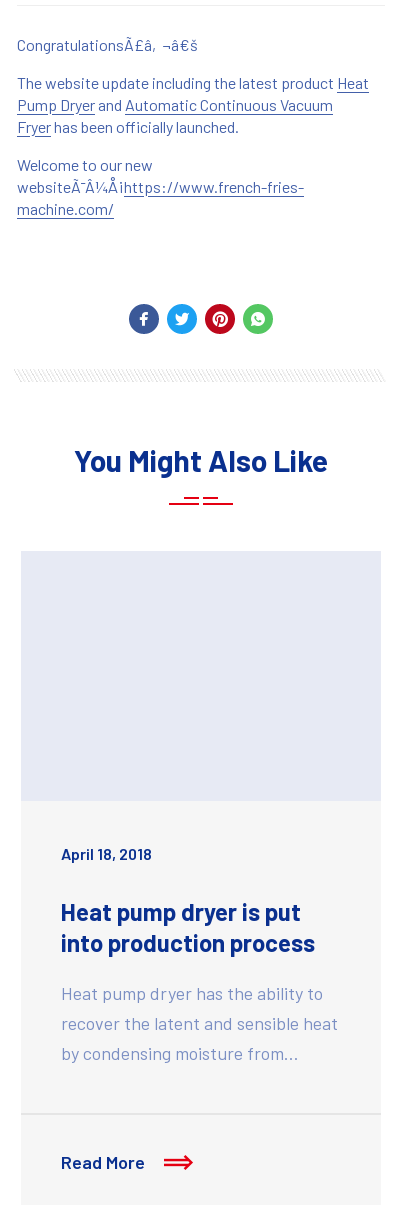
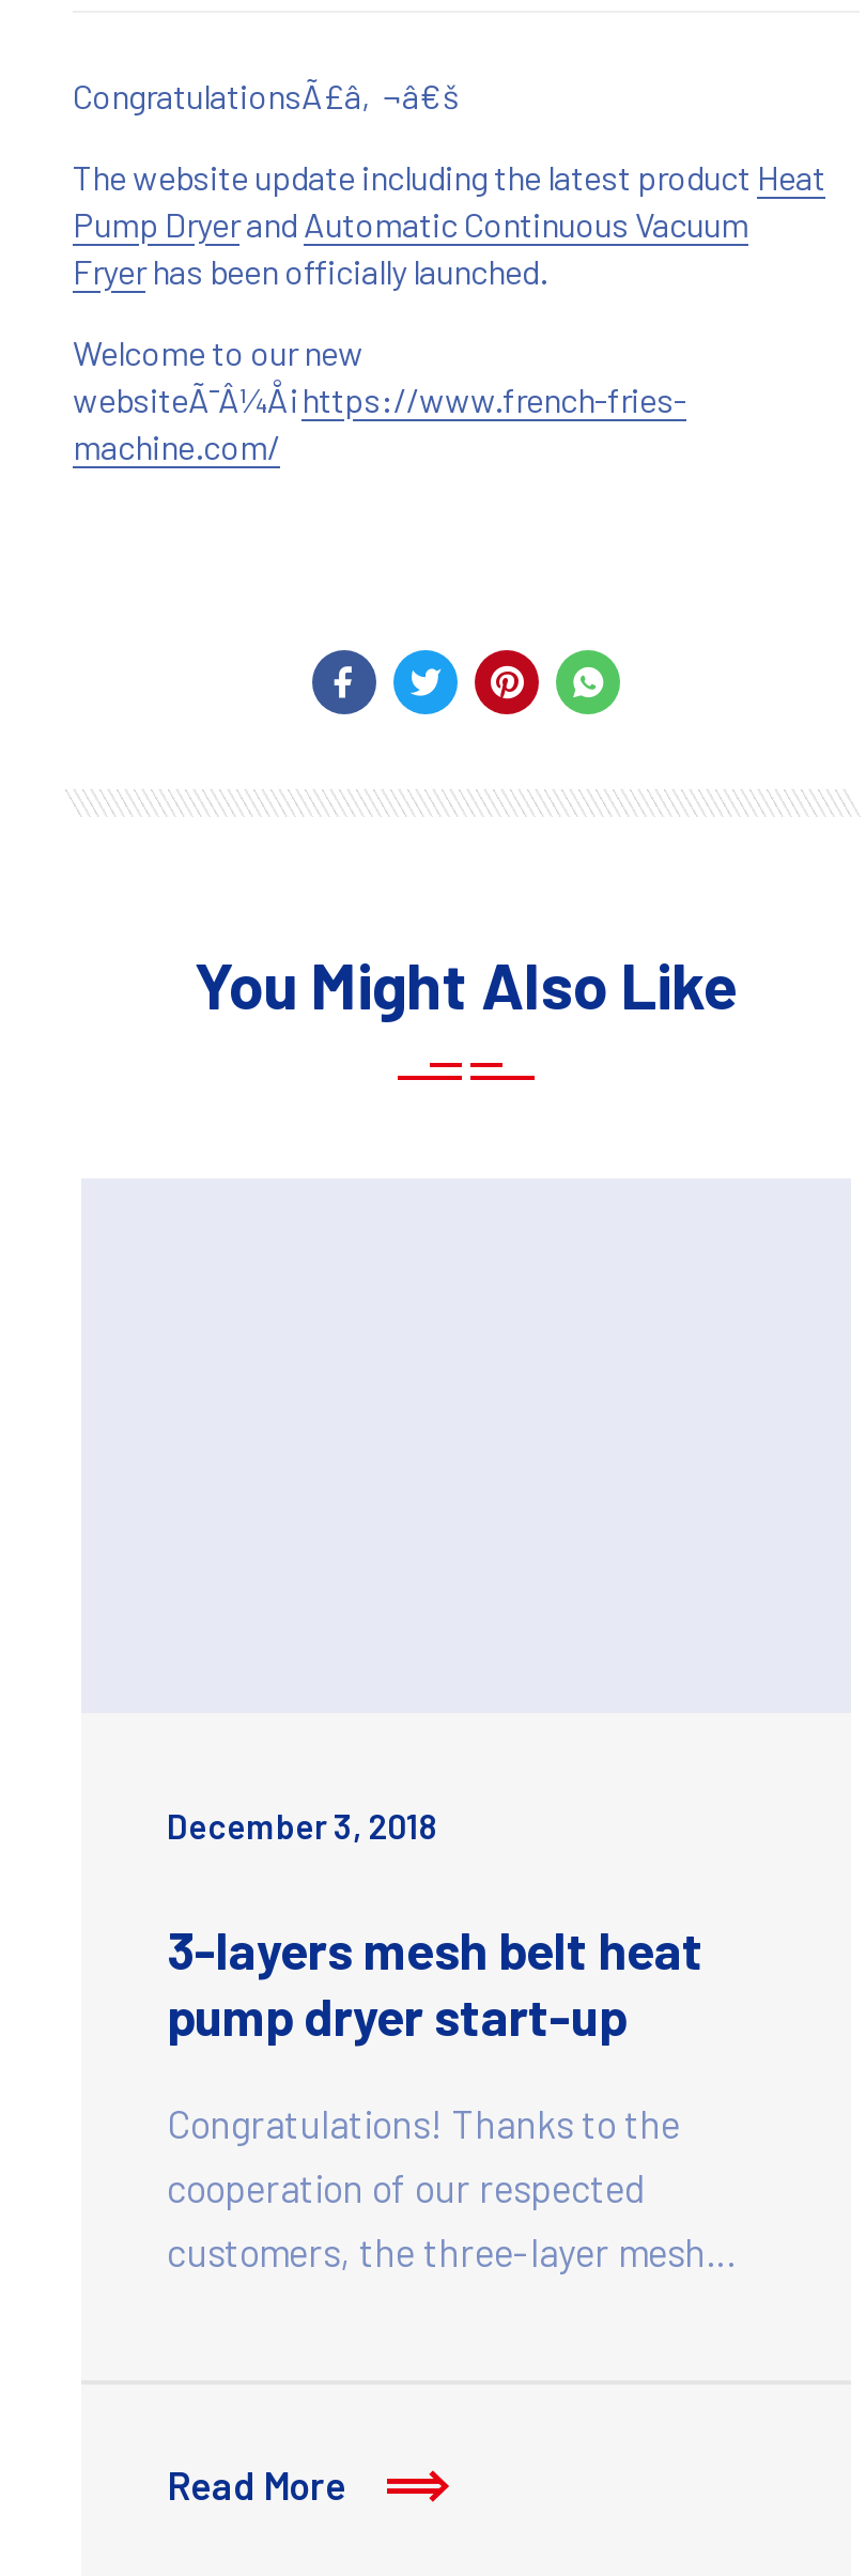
- April 18, 2018
+ December 3, 2018

- Heat pump dryer is put
- into production process
+ 3-layers mesh belt heat
+ pump dryer start-up

- Heat pump dryer has the ability to
- recover the latent and sensible heat
- by condensing moisture from…
+ Congratulations! Thanks to the
+ cooperation of our respected
+ customers, the three-layer mesh…
